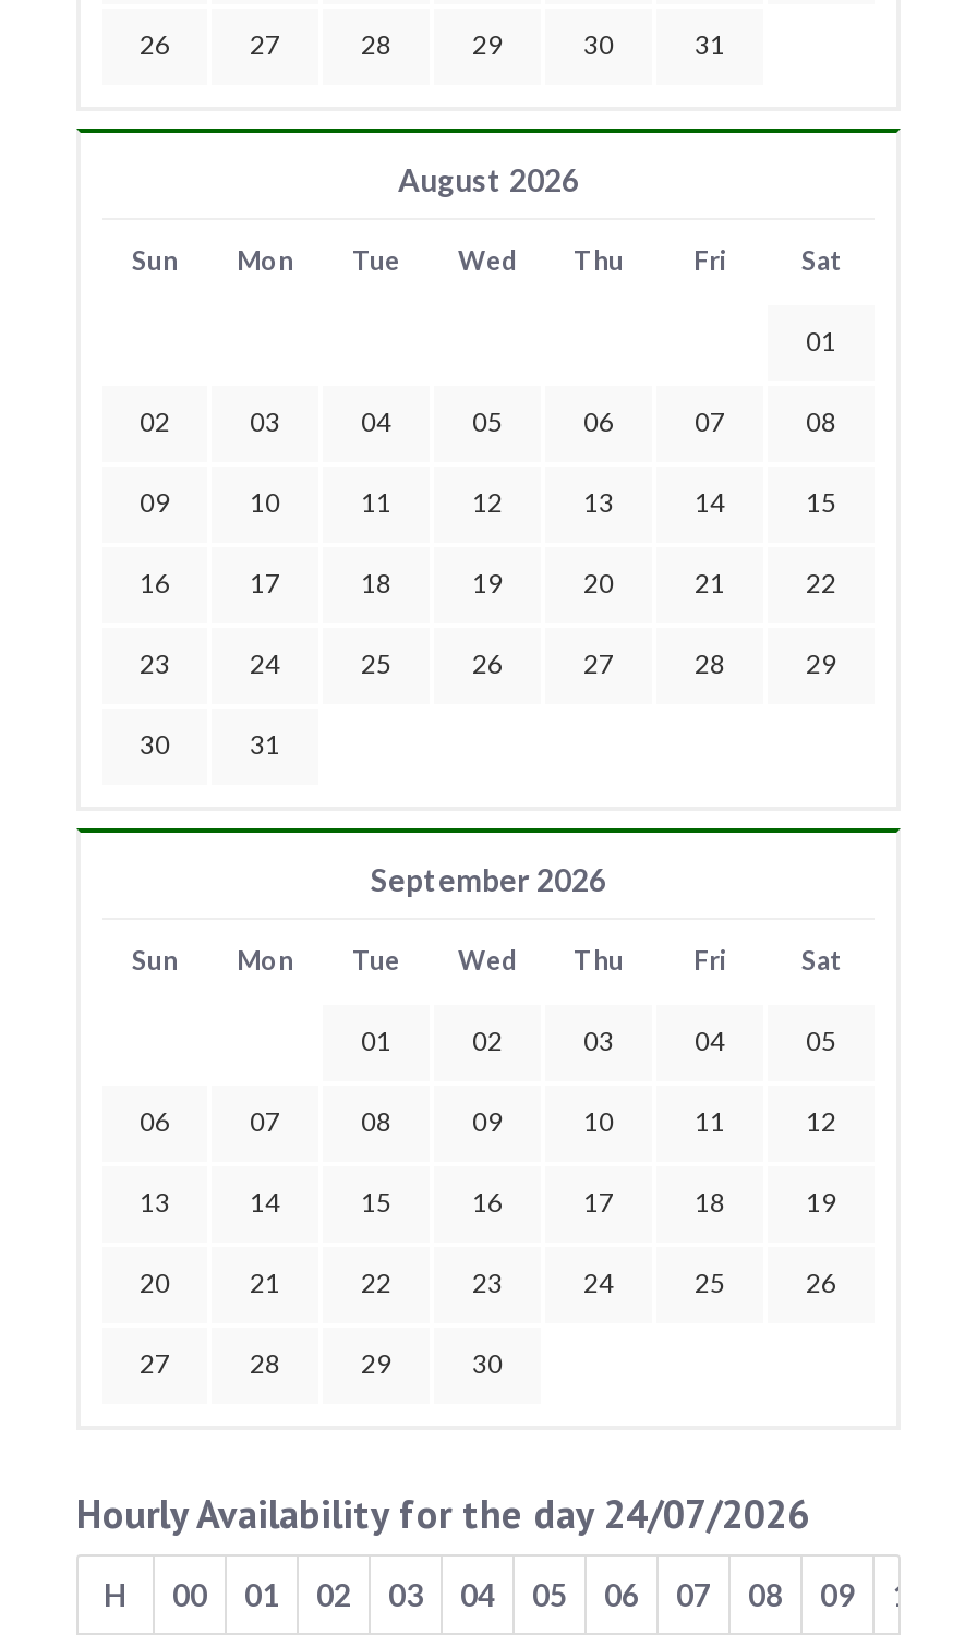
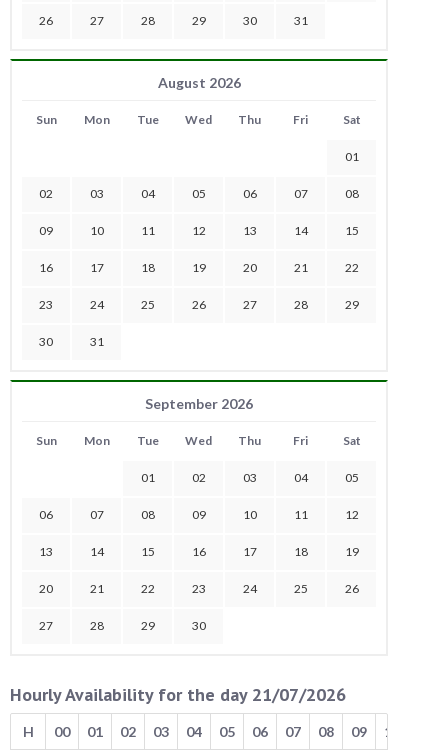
- Hourly Availability for the day 24/07/2026
+ Hourly Availability for the day 21/07/2026
